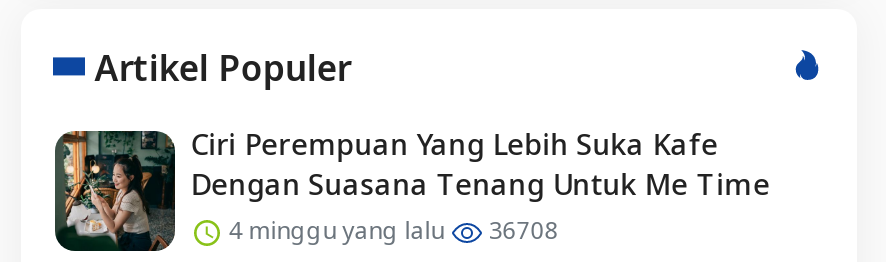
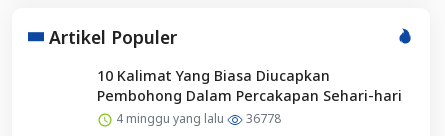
- [image]

- Ciri Perempuan Yang Lebih Suka Kafe
- Dengan Suasana Tenang Untuk Me Time
+ 10 Kalimat Yang Biasa Diucapkan
+ Pembohong Dalam Percakapan Sehari-hari

- 4 minggu yang lalu 36708
+ 4 minggu yang lalu 36778
